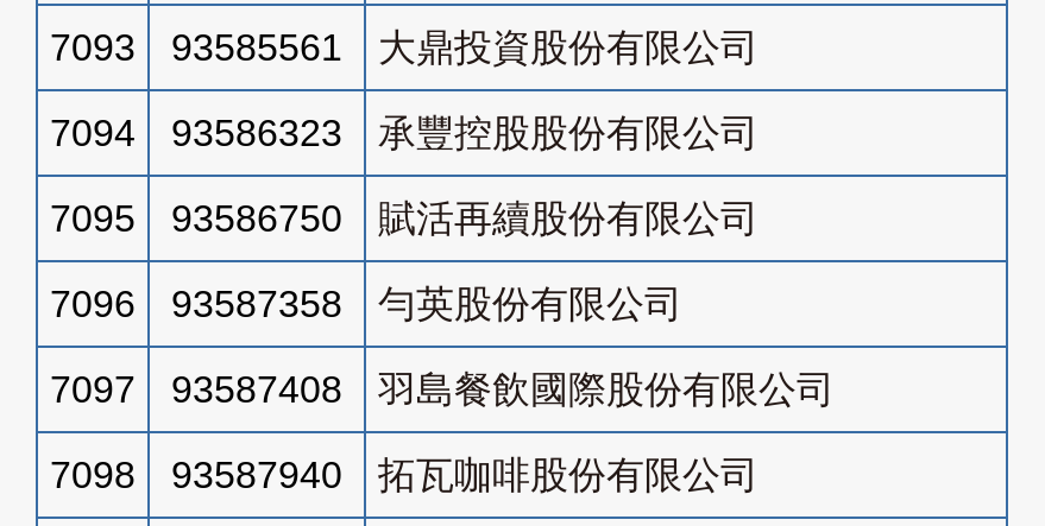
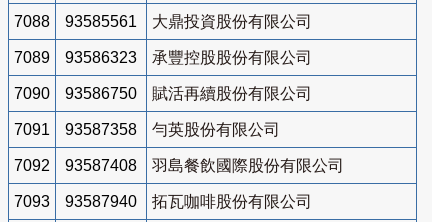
- 7093 93585561 大鼎投資股份有限公司
+ 7088 93585561 大鼎投資股份有限公司

- 7094 93586323 承豐控股股份有限公司
+ 7089 93586323 承豐控股股份有限公司

- 7095 93586750 賦活再續股份有限公司
+ 7090 93586750 賦活再續股份有限公司

- 7096 93587358 勻英股份有限公司
+ 7091 93587358 勻英股份有限公司

- 7097 93587408 羽島餐飲國際股份有限公司
+ 7092 93587408 羽島餐飲國際股份有限公司

- 7098 93587940 拓瓦咖啡股份有限公司
+ 7093 93587940 拓瓦咖啡股份有限公司
